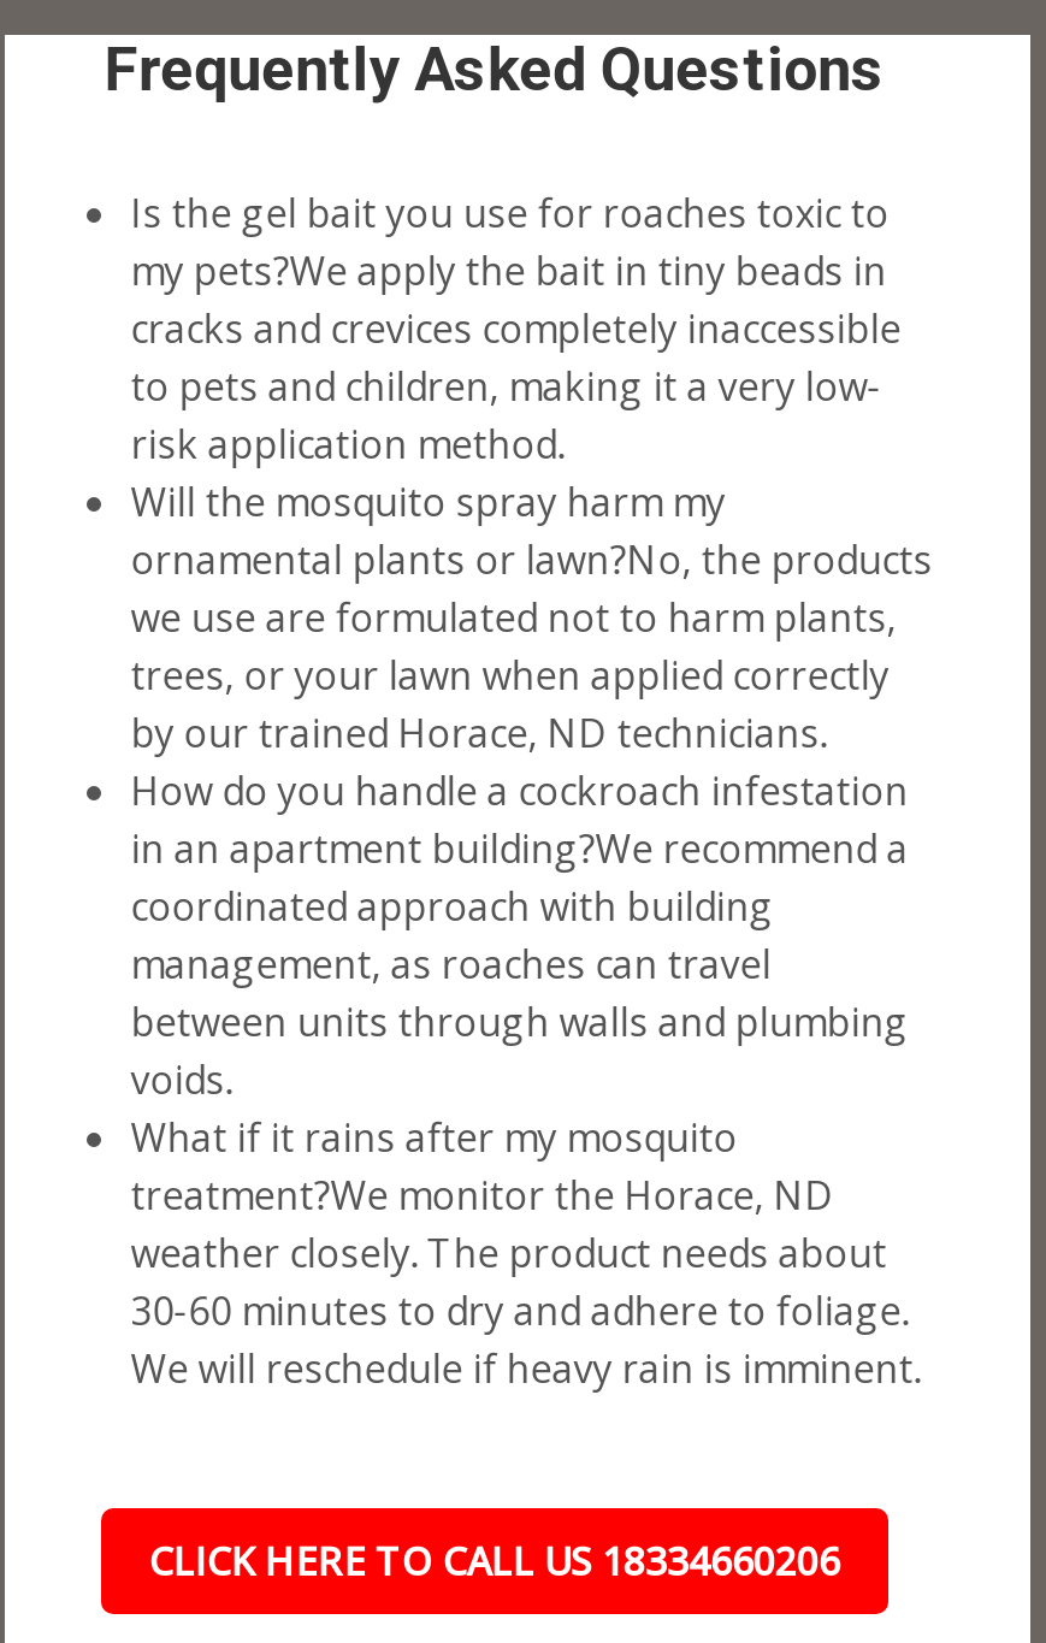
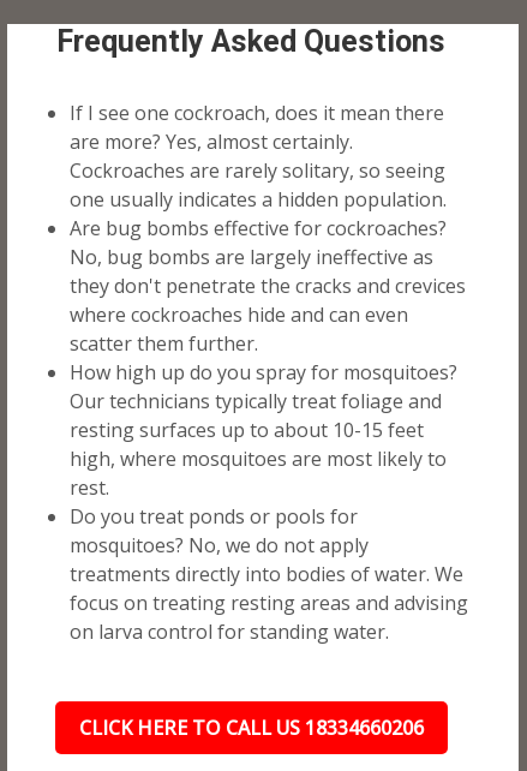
- Is the gel bait you use for roaches toxic to
- my pets?We apply the bait in tiny beads in
- cracks and crevices completely inaccessible
- to pets and children, making it a very low-
- risk application method.
- Will the mosquito spray harm my
- ornamental plants or lawn?No, the products
- we use are formulated not to harm plants,
- trees, or your lawn when applied correctly
- by our trained Horace, ND technicians.
- How do you handle a cockroach infestation
- in an apartment building?We recommend a
- coordinated approach with building
- management, as roaches can travel
- between units through walls and plumbing
- voids.
- What if it rains after my mosquito
- treatment?We monitor the Horace, ND
- weather closely. The product needs about
- 30-60 minutes to dry and adhere to foliage.
- We will reschedule if heavy rain is imminent.
+ If I see one cockroach, does it mean there
+ are more? Yes, almost certainly.
+ Cockroaches are rarely solitary, so seeing
+ one usually indicates a hidden population.
+ Are bug bombs effective for cockroaches?
+ No, bug bombs are largely ineffective as
+ they don't penetrate the cracks and crevices
+ where cockroaches hide and can even
+ scatter them further.
+ How high up do you spray for mosquitoes?
+ Our technicians typically treat foliage and
+ resting surfaces up to about 10-15 feet
+ high, where mosquitoes are most likely to
+ rest.
+ Do you treat ponds or pools for
+ mosquitoes? No, we do not apply
+ treatments directly into bodies of water. We
+ focus on treating resting areas and advising
+ on larva control for standing water.
